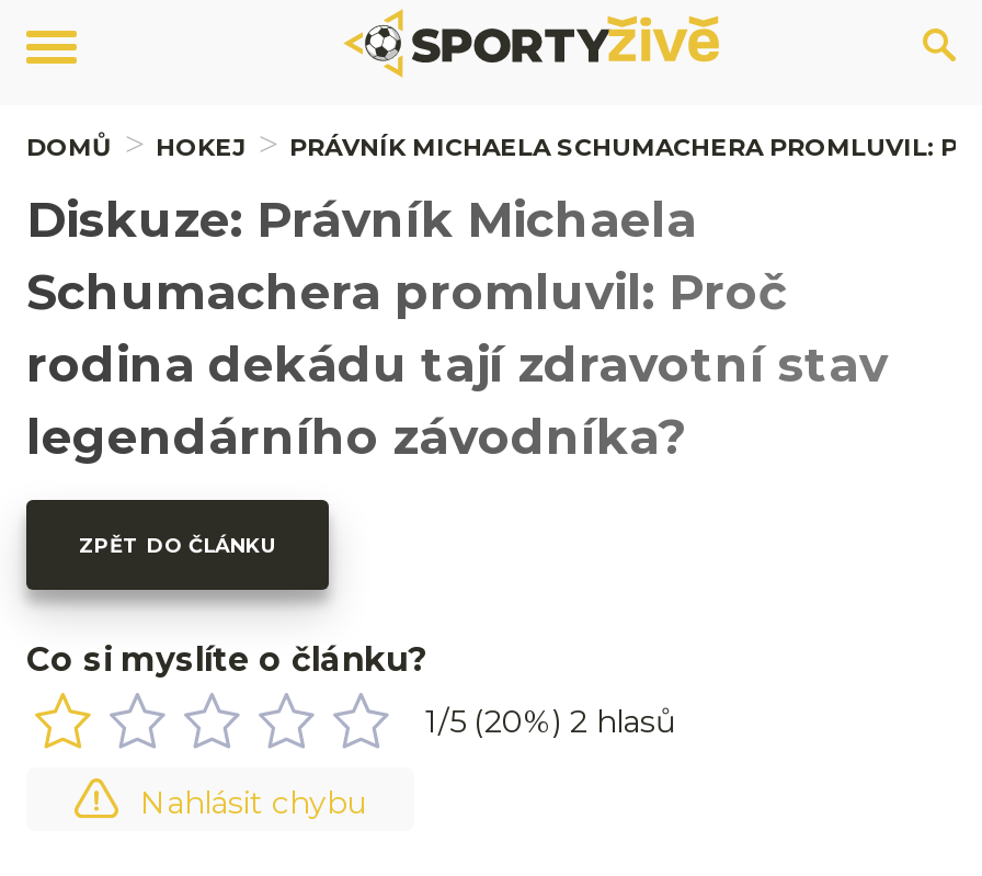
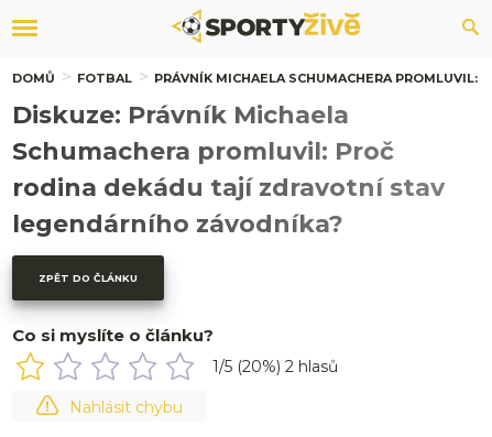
- HOKEJ
+ FOTBAL
